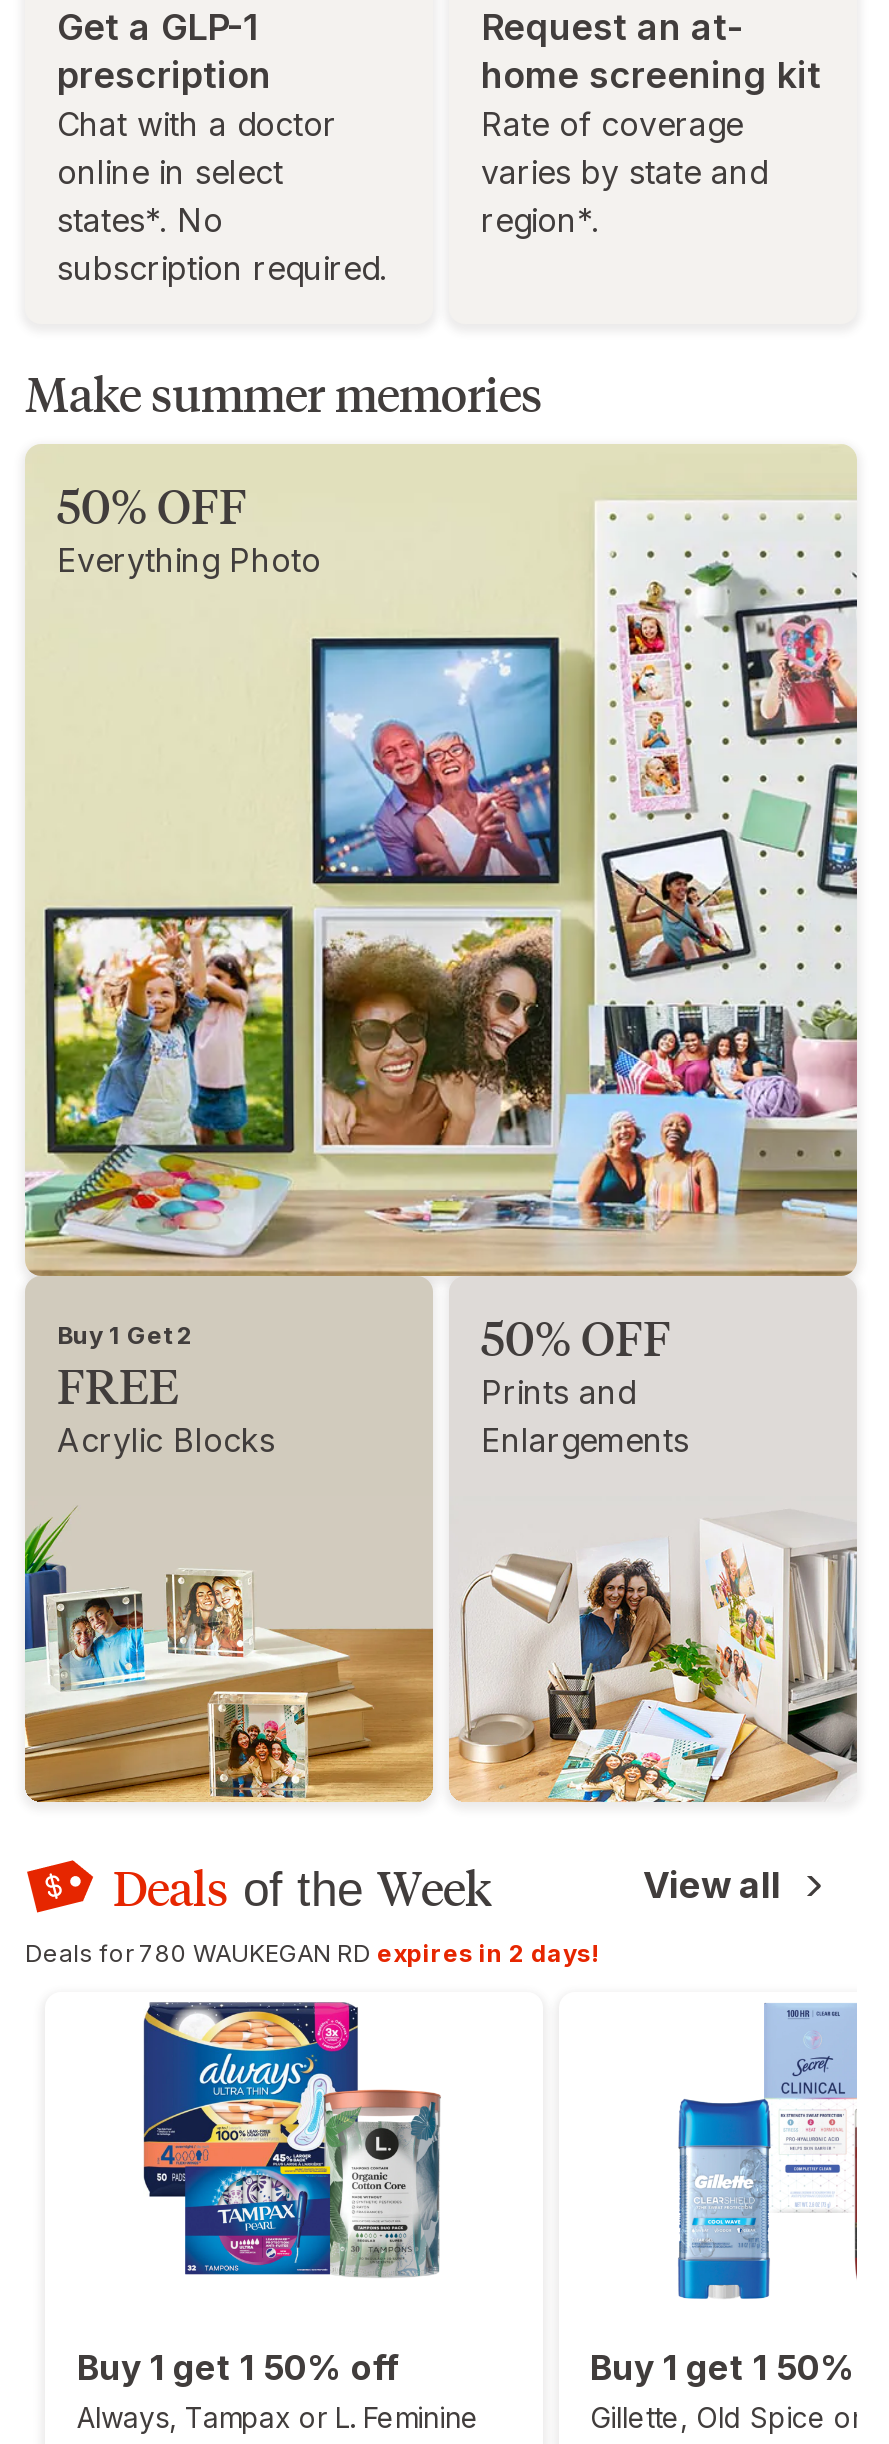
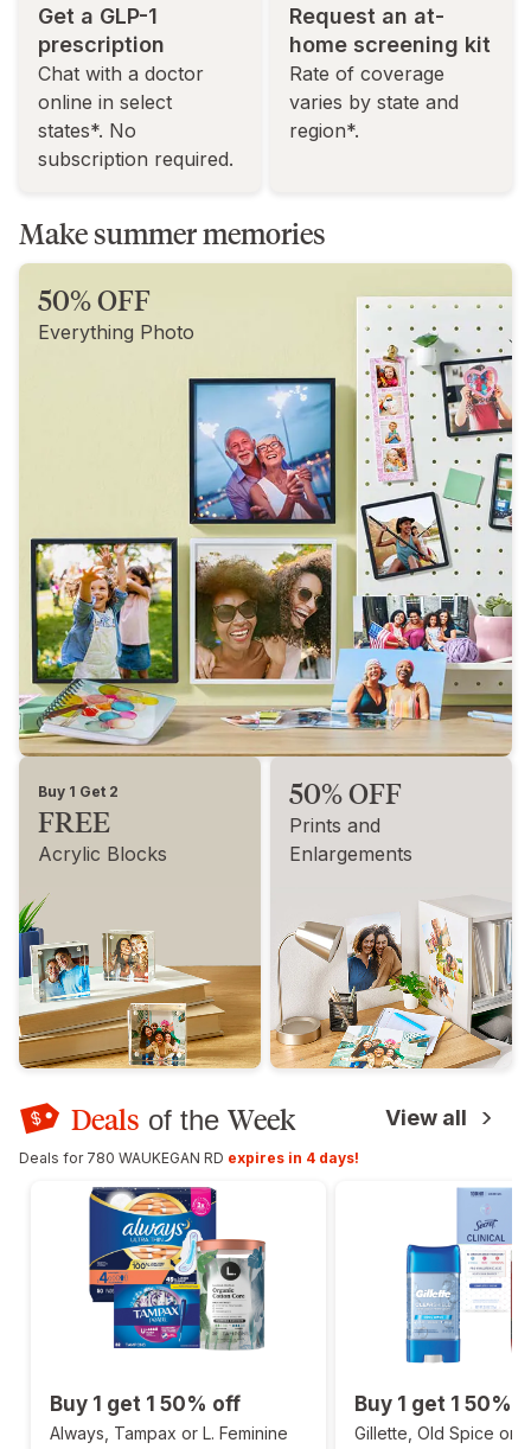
- Deals for 780 WAUKEGAN RD expires in 2 days!
+ Deals for 780 WAUKEGAN RD expires in 4 days!
